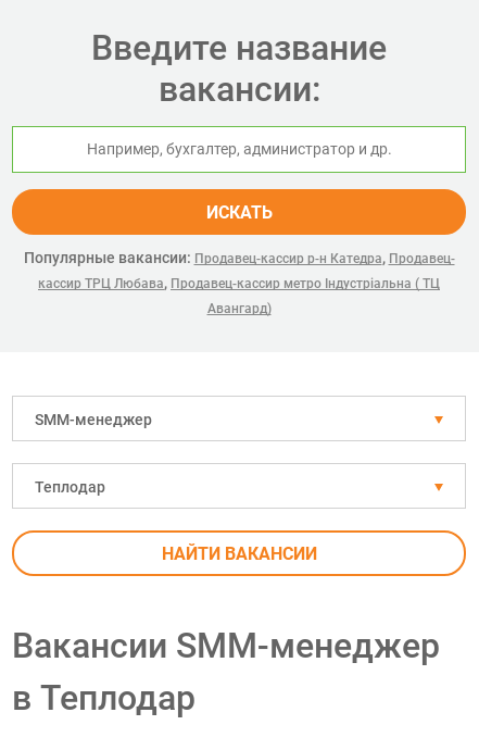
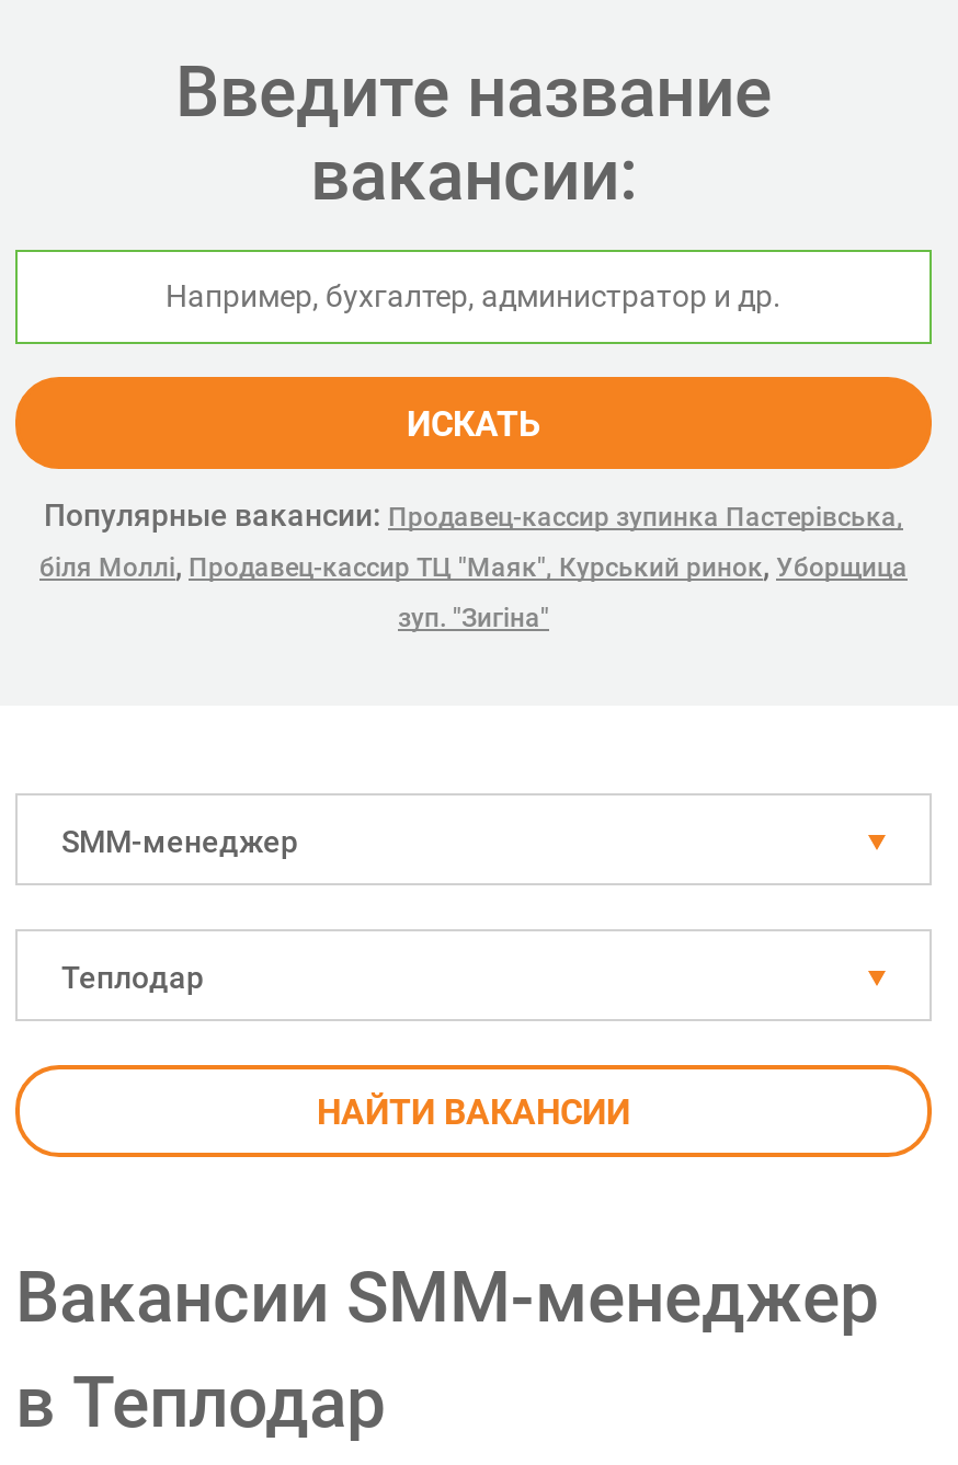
- Популярные вакансии: Продавец-кассир р-н Катедра, Продавец-
- кассир ТРЦ Любава, Продавец-кассир метро Індустріальна ( ТЦ
+ Популярные вакансии: Продавец-кассир зупинка Пастерівська,
+ біля Моллі, Продавец-кассир ТЦ "Маяк", Курський ринок, Уборщица

- Авангард)
+ зуп. "Зигіна"
